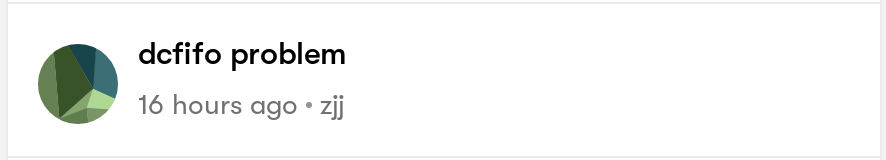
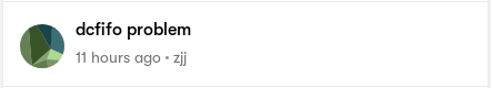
- 16 hours ago
+ 11 hours ago
